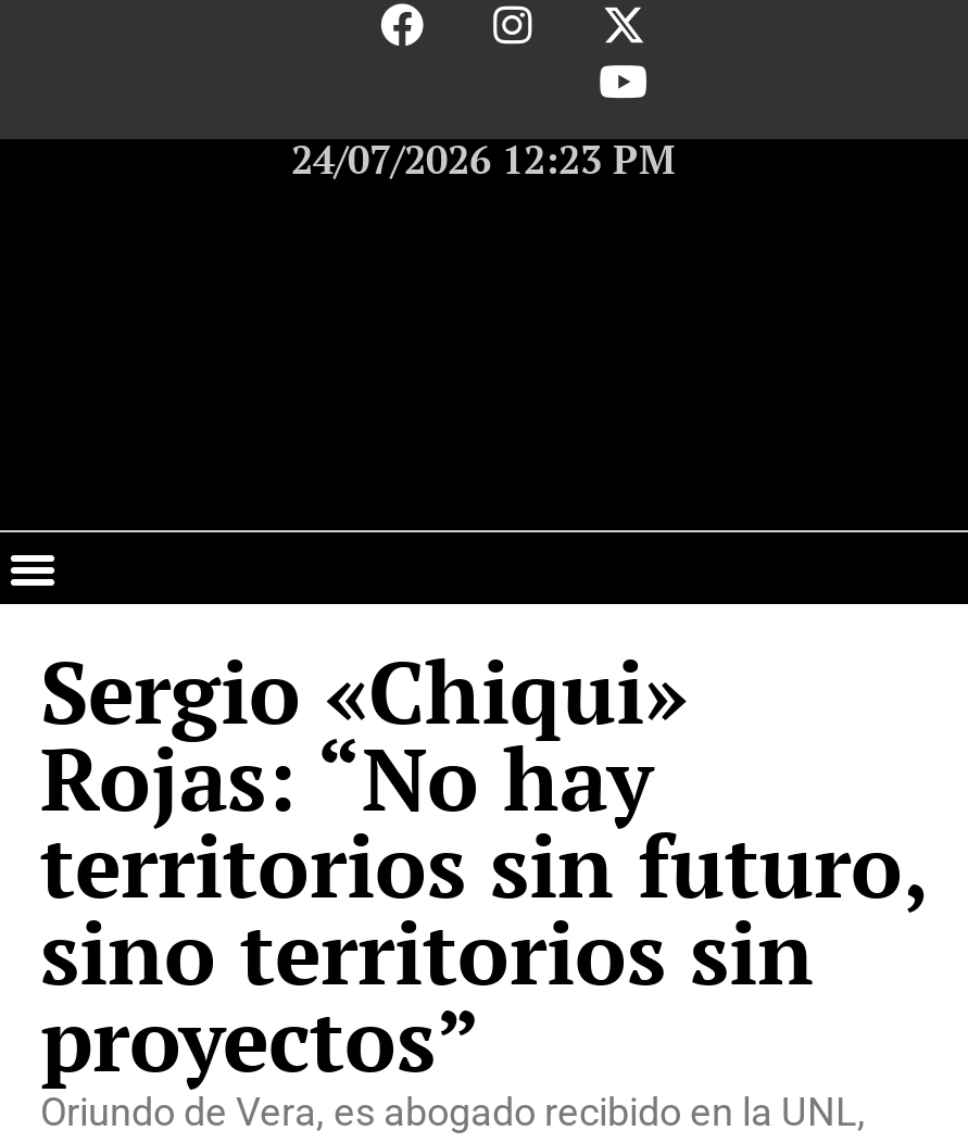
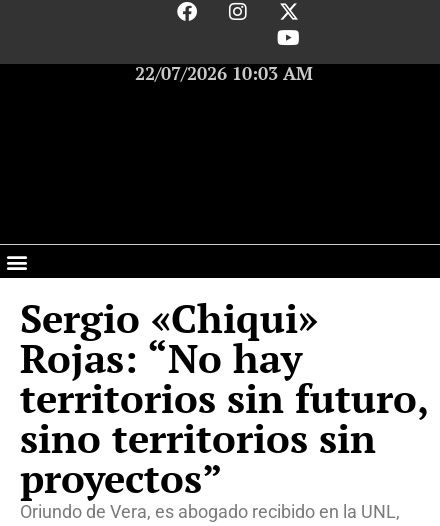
- 24/07/2026 12:23 PM
+ 22/07/2026 10:03 AM
